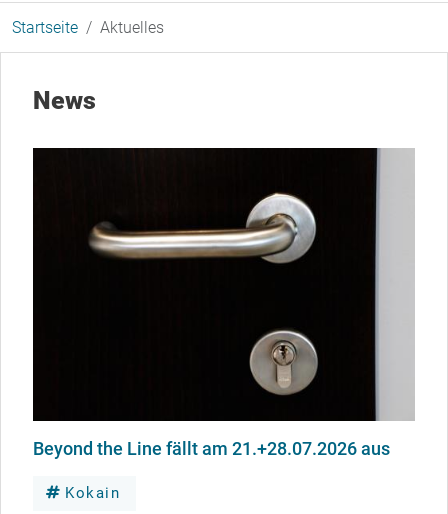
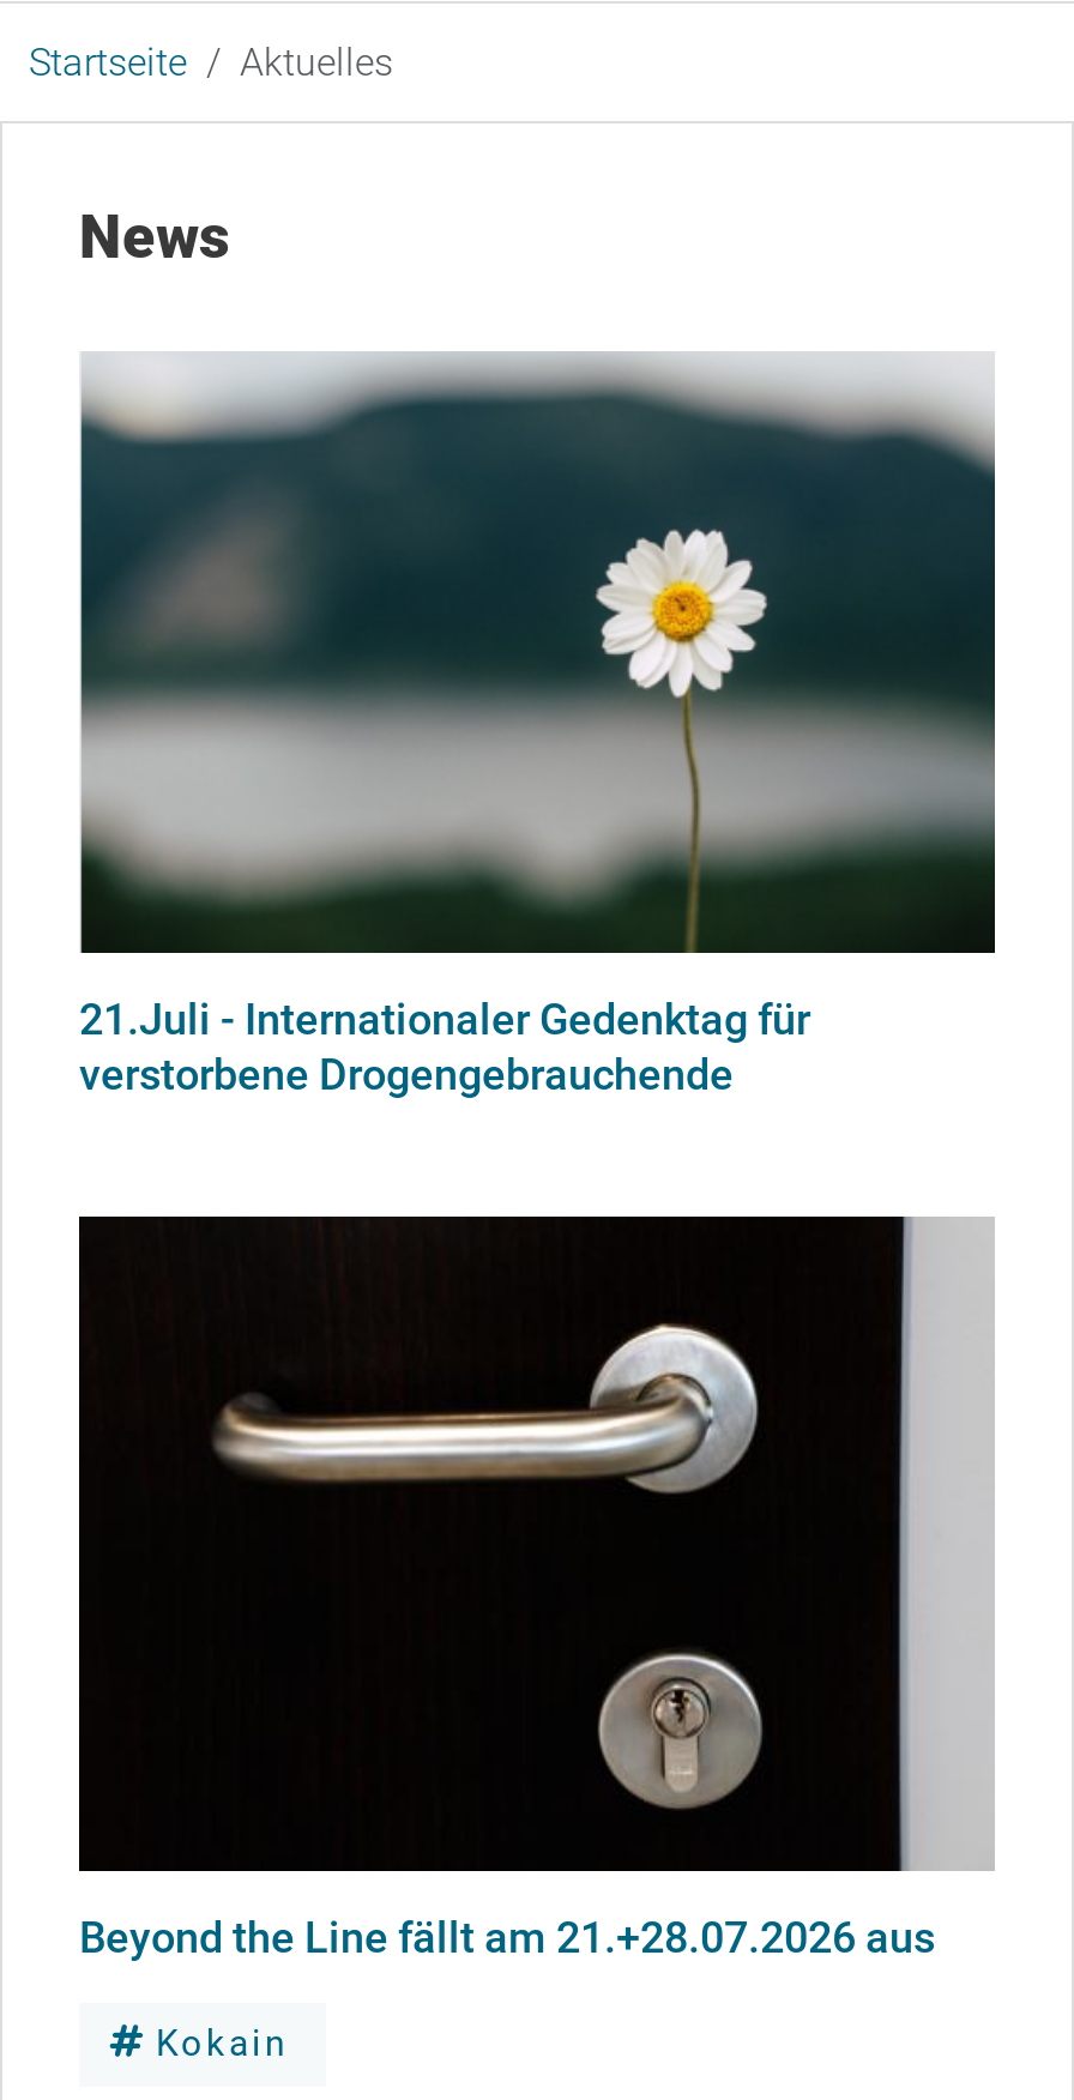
+ [image]
+ 21.Juli - Internationaler Gedenktag für
+ verstorbene Drogengebrauchende
